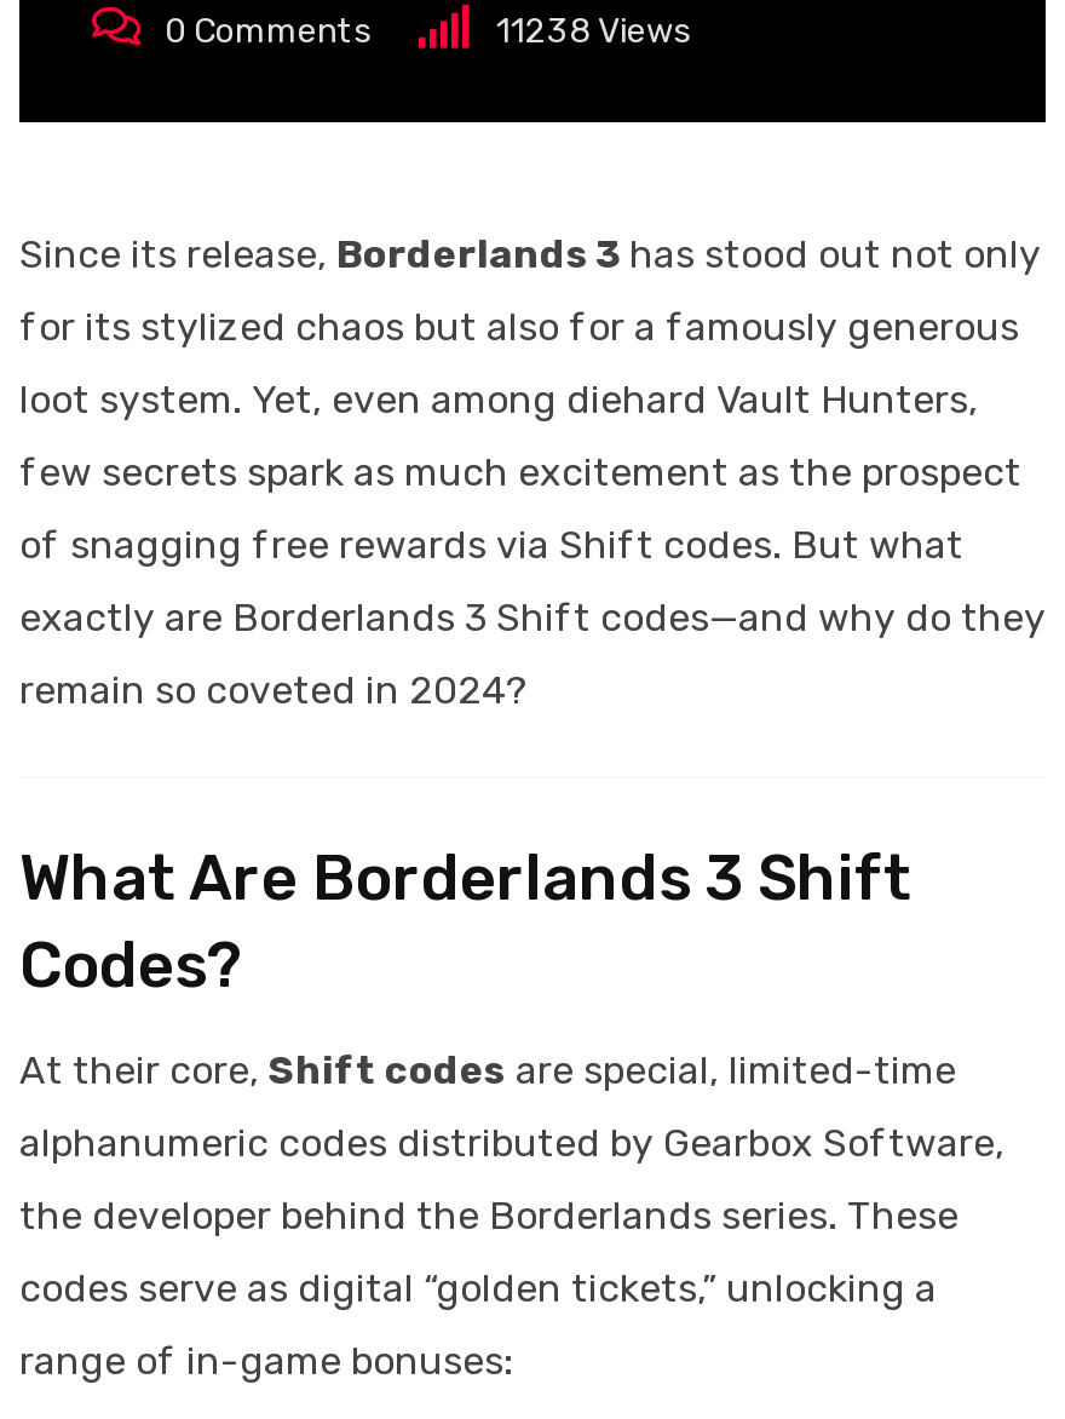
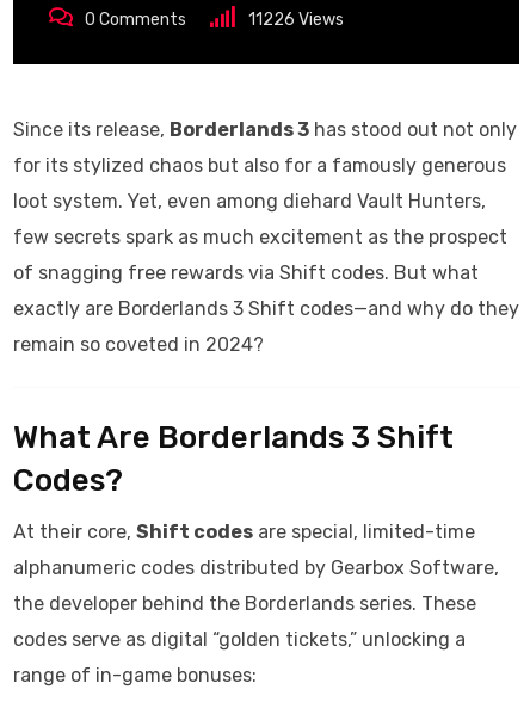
- 11238 Views
+ 11226 Views
